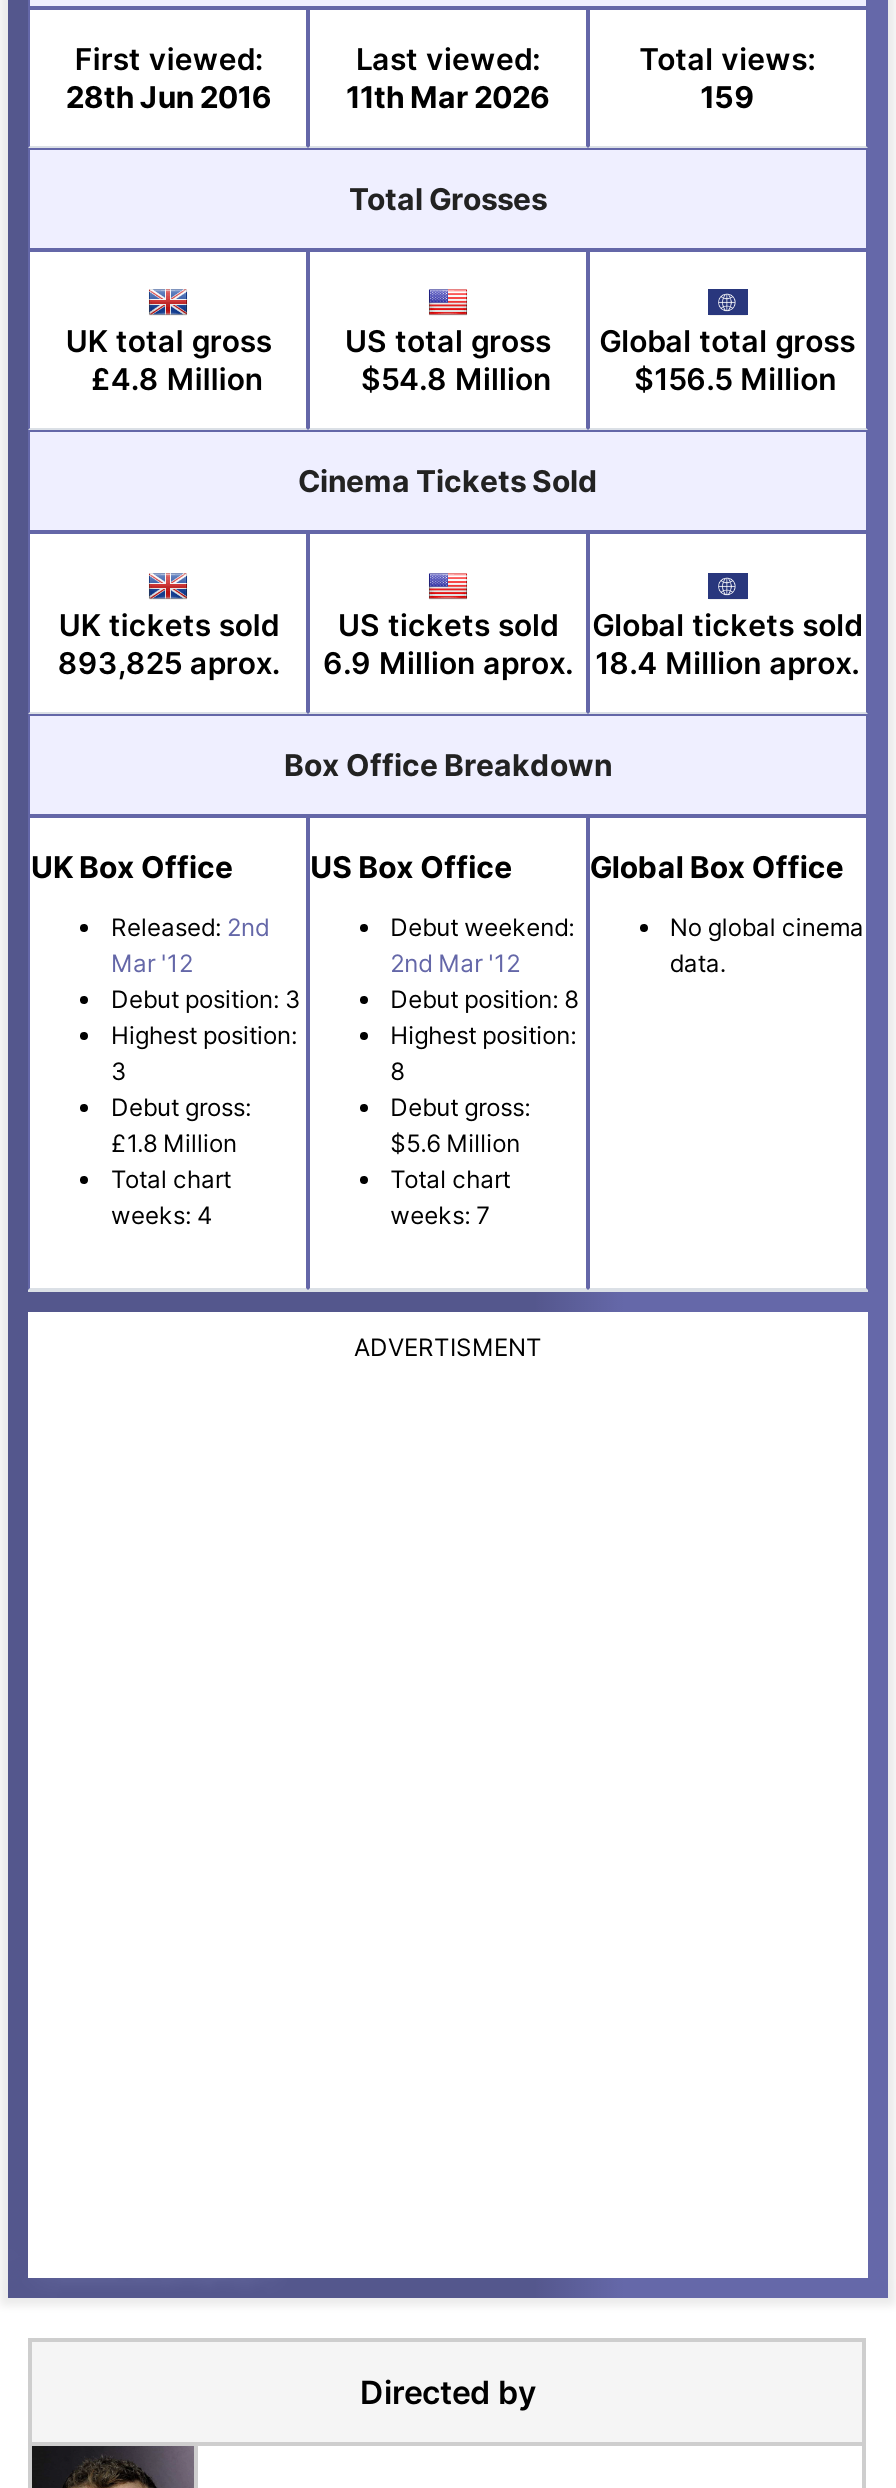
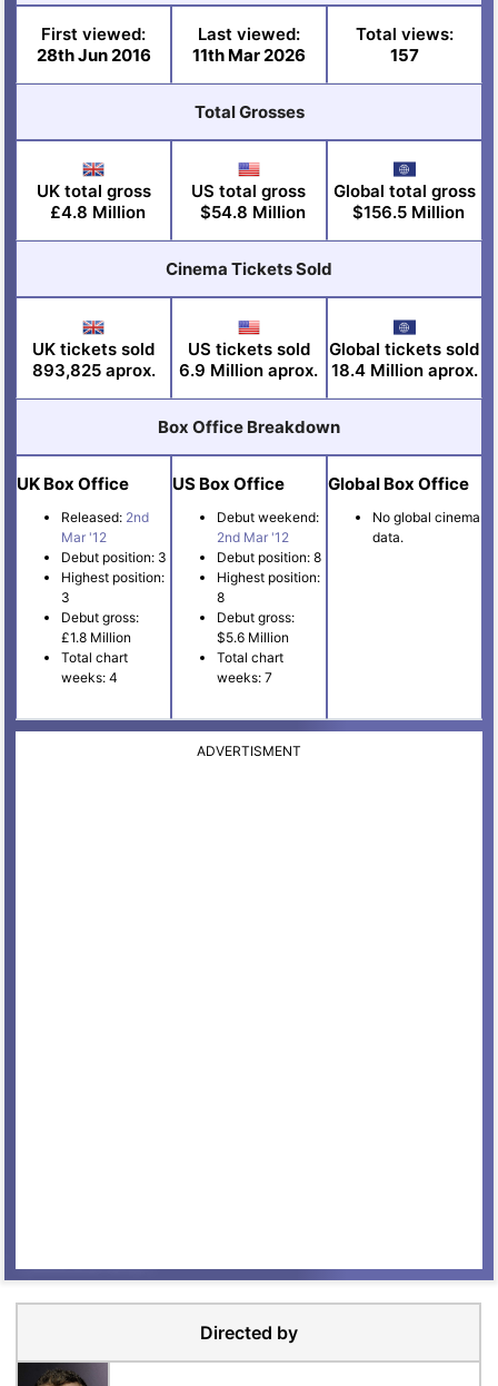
- 159
+ 157
